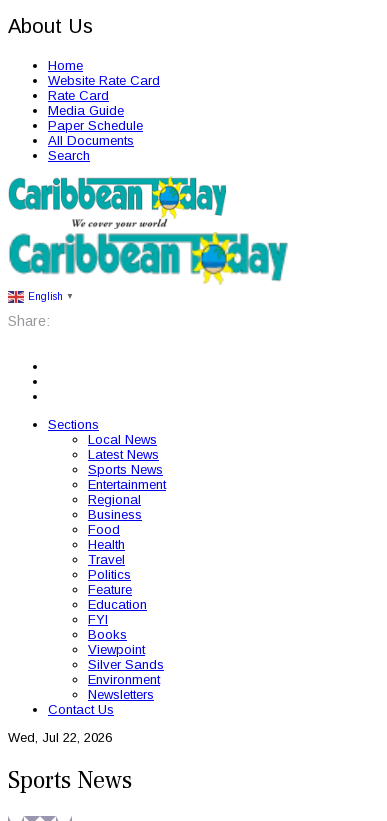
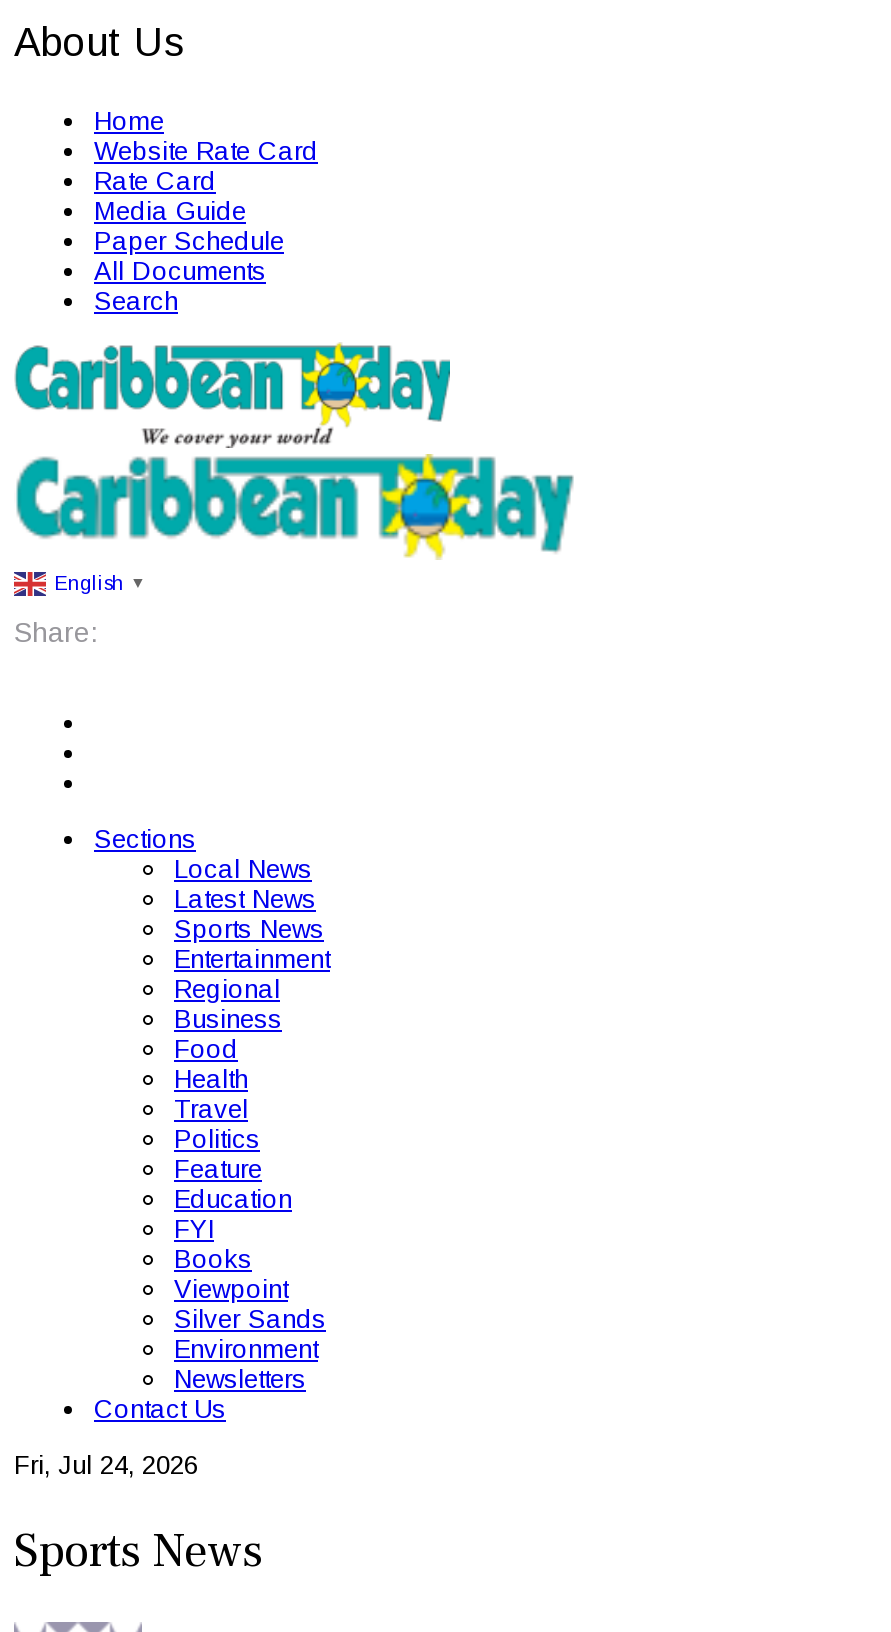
- Wed, Jul 22, 2026
+ Fri, Jul 24, 2026
